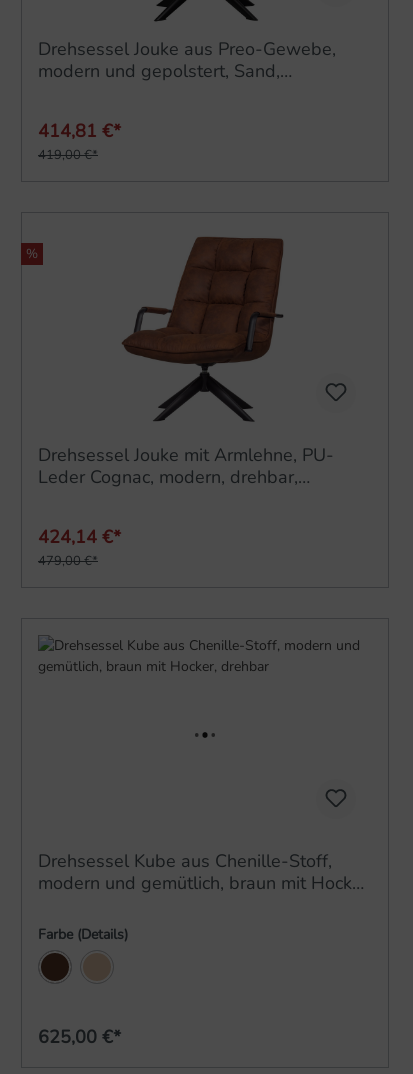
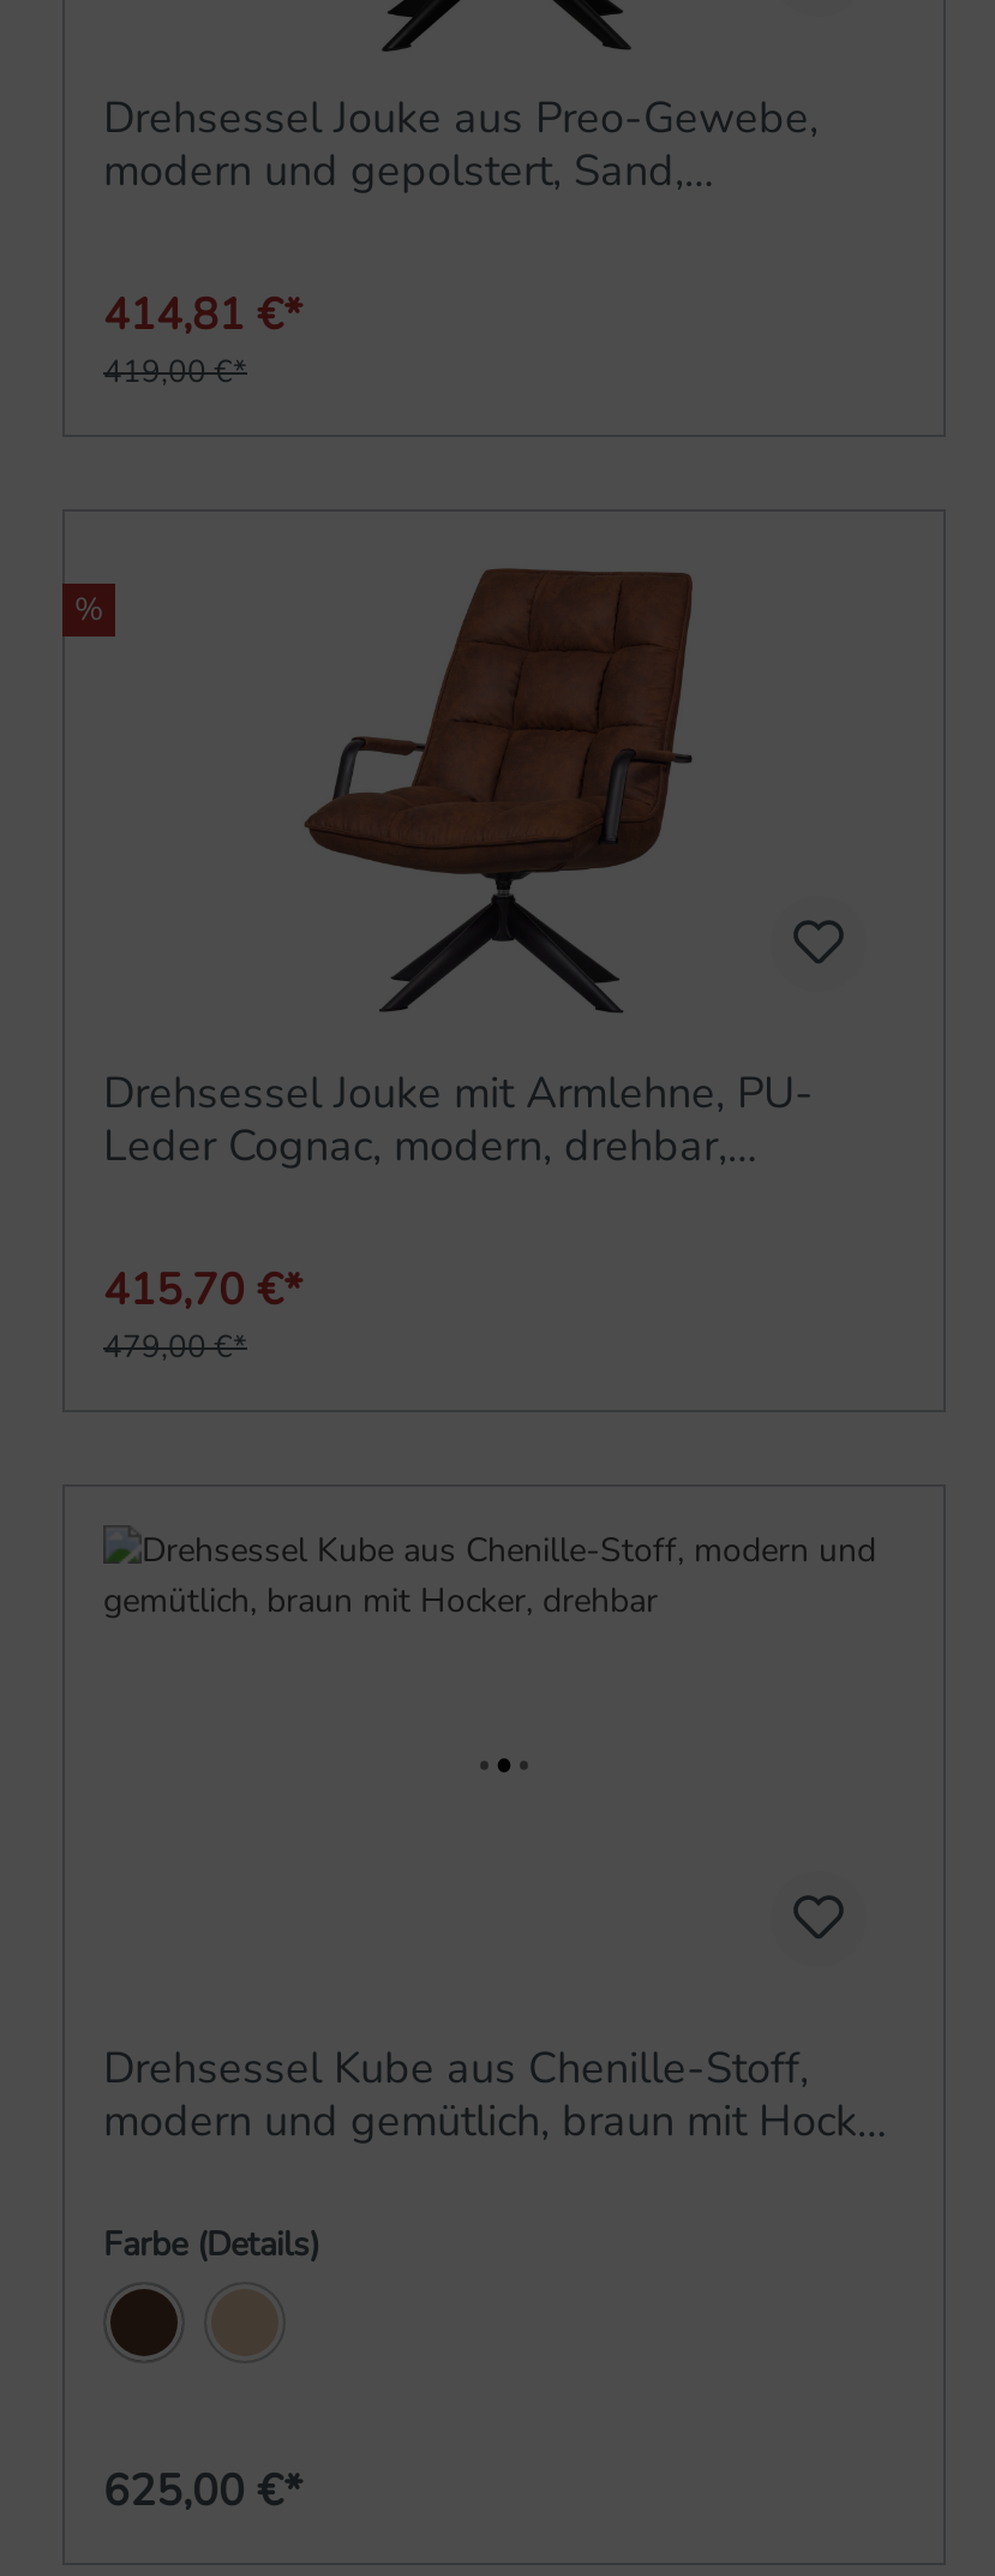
- 424,14 €*
+ 415,70 €*
